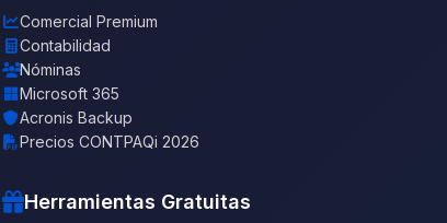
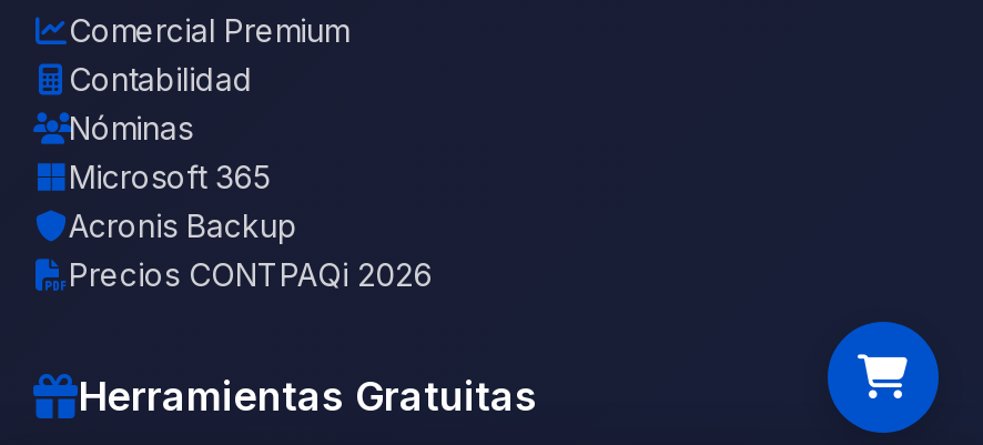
+ [image]
